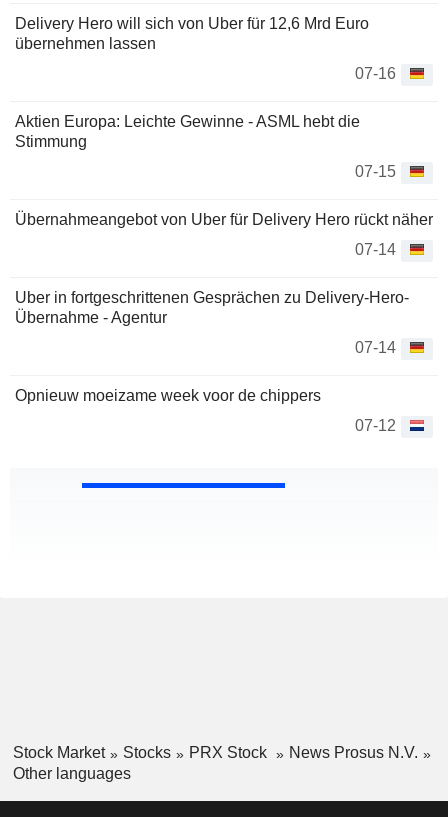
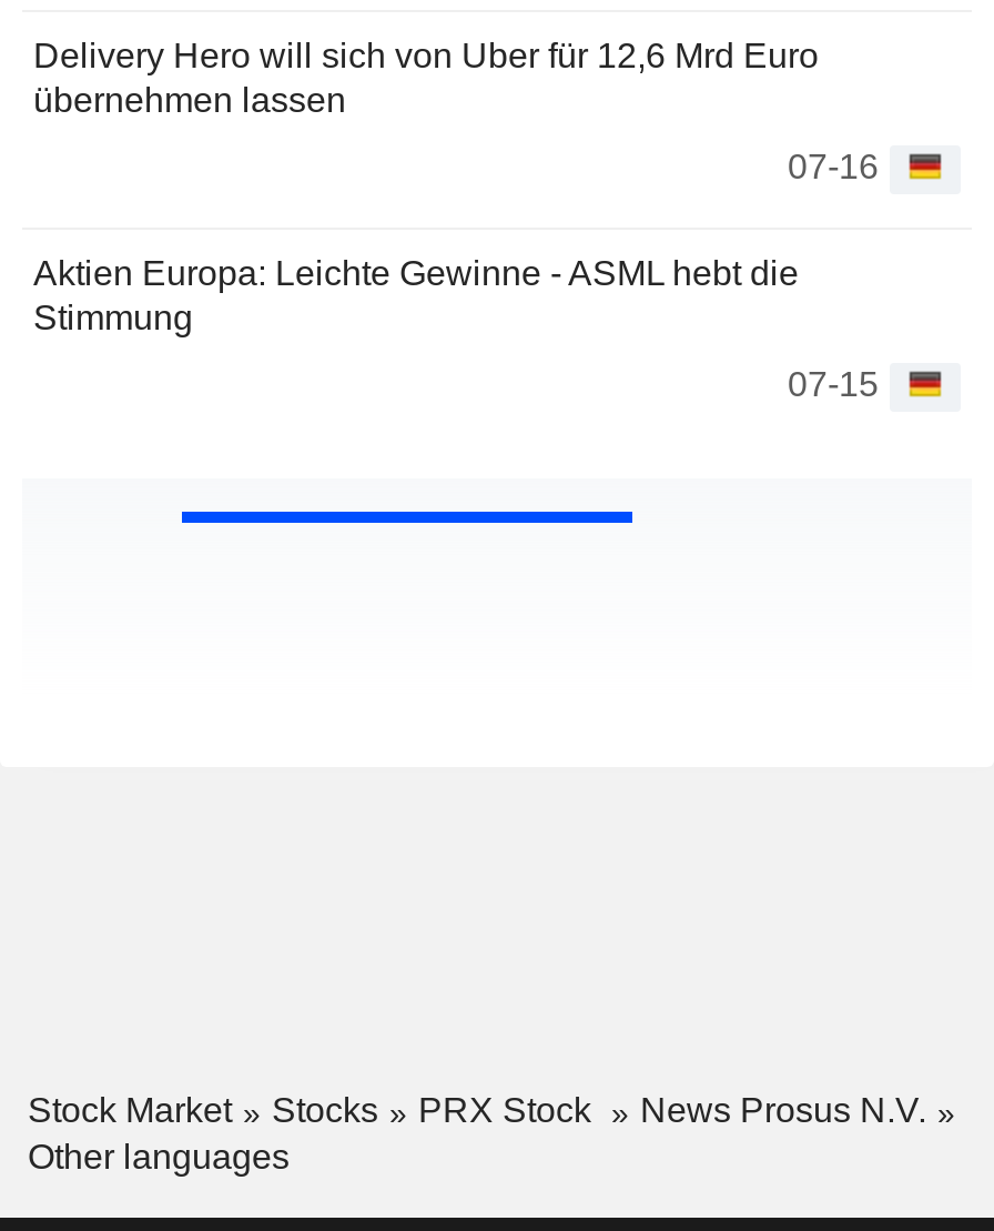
- Übernahmeangebot von Uber für Delivery Hero rückt näher
- 07-14
- Uber in fortgeschrittenen Gesprächen zu Delivery-Hero-
- Übernahme - Agentur
- 07-14
- Opnieuw moeizame week voor de chippers
- 07-12
